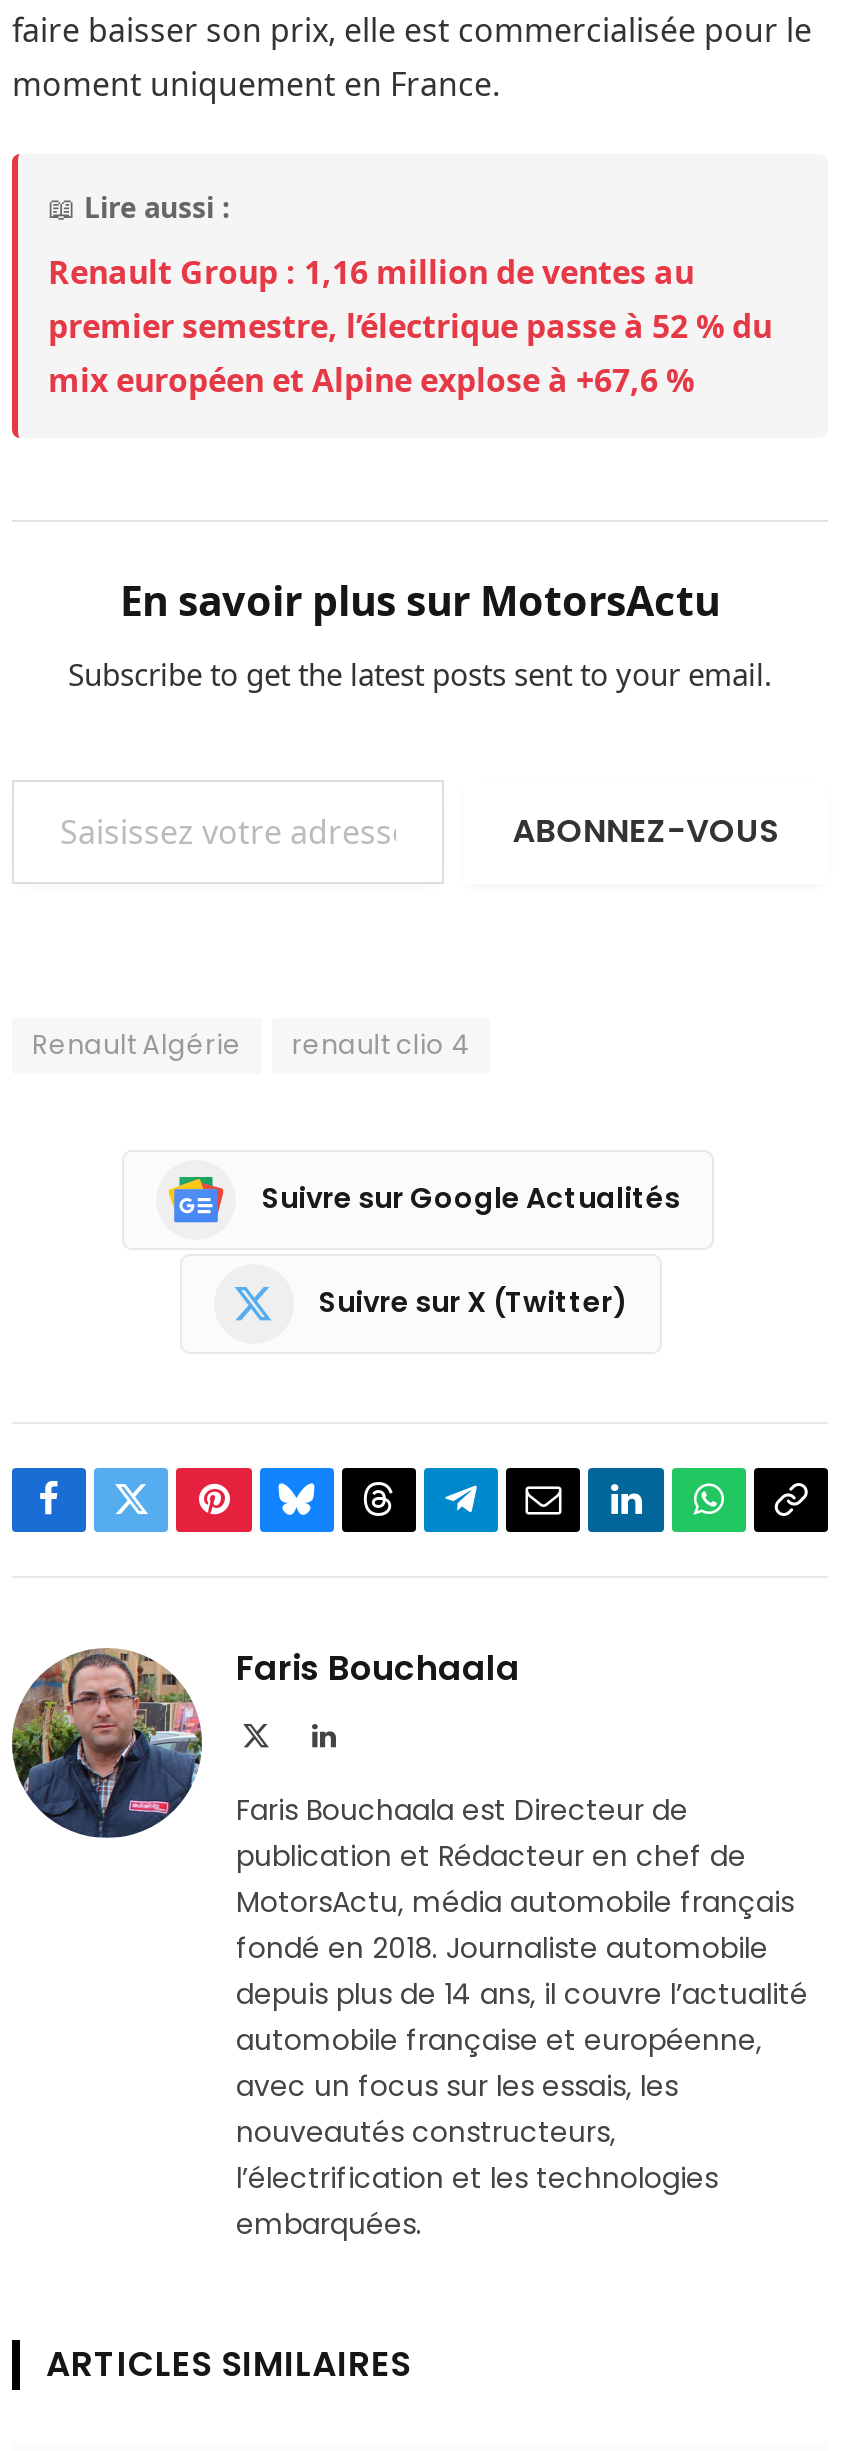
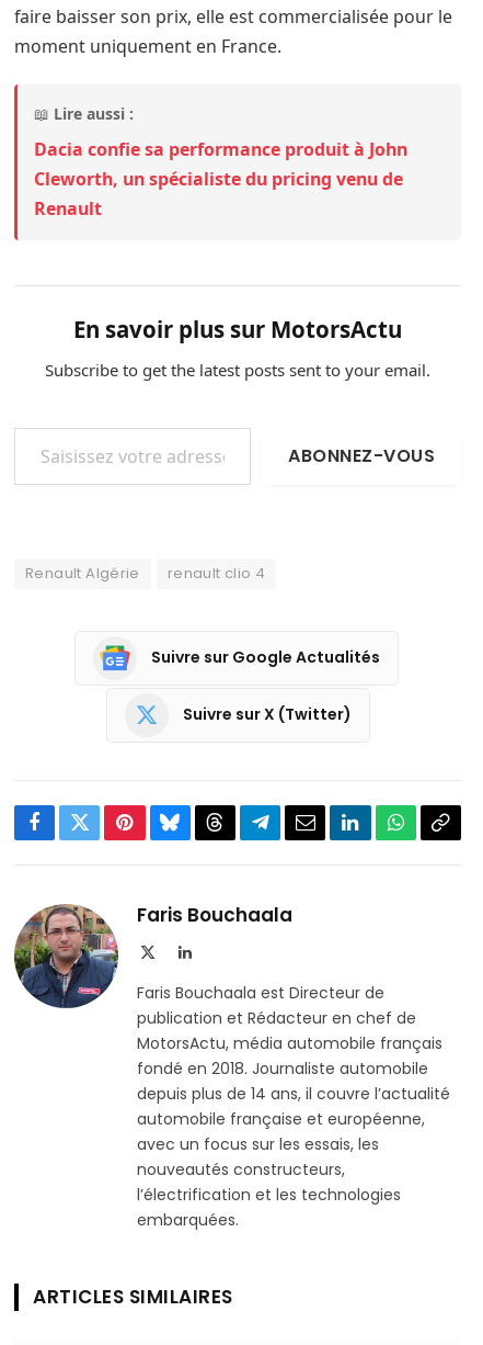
- Renault Group : 1,16 million de ventes au
- premier semestre, l’électrique passe à 52 % du
- mix européen et Alpine explose à +67,6 %
+ Dacia confie sa performance produit à John
+ Cleworth, un spécialiste du pricing venu de
+ Renault
